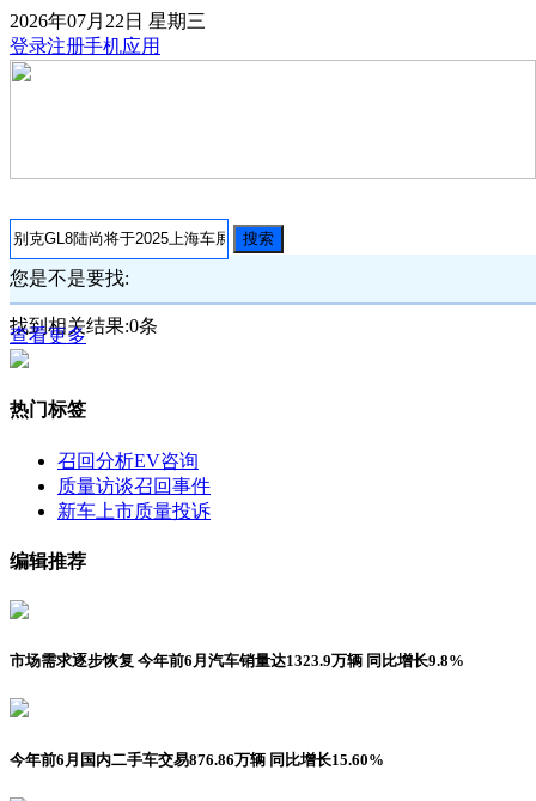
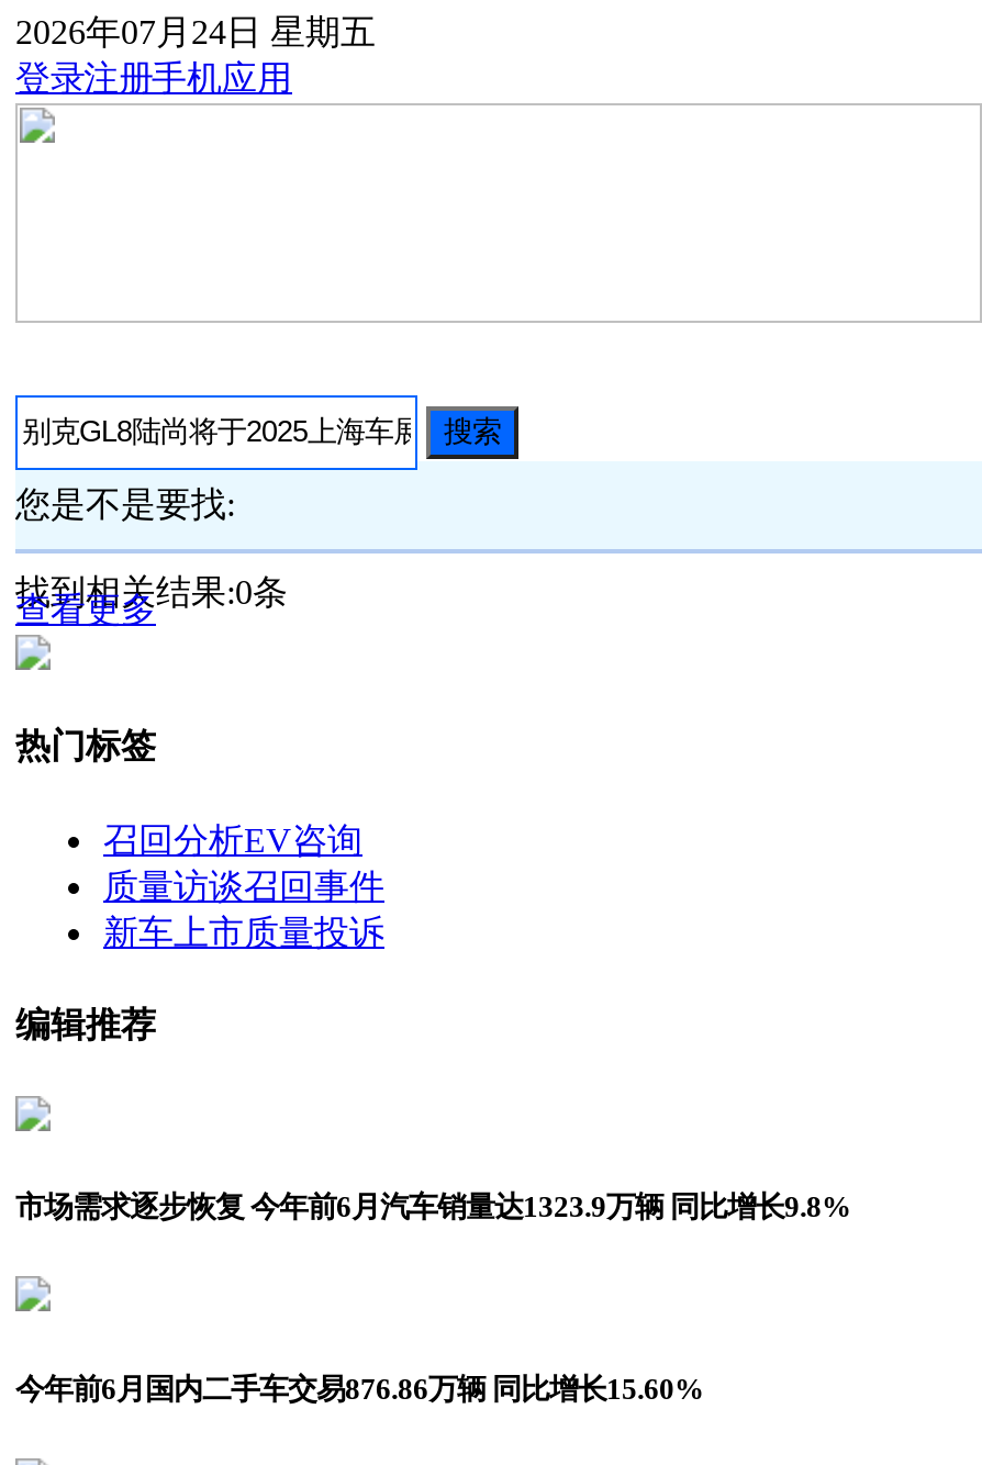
- 2026年07月22日 星期三
+ 2026年07月24日 星期五
